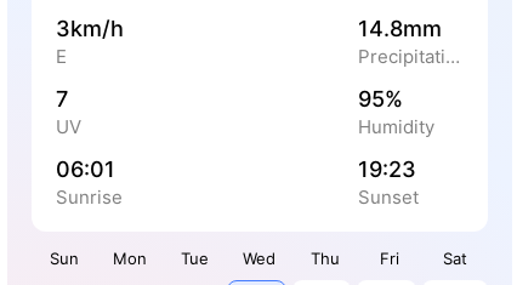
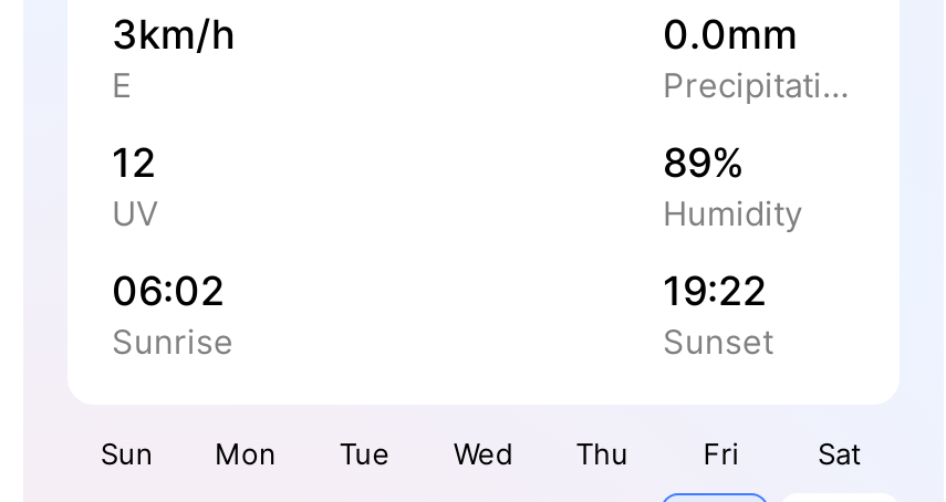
- 14.8mm
+ 0.0mm

- 7
+ 12

- 95%
+ 89%

- 06:01
+ 06:02

- 19:23
+ 19:22
